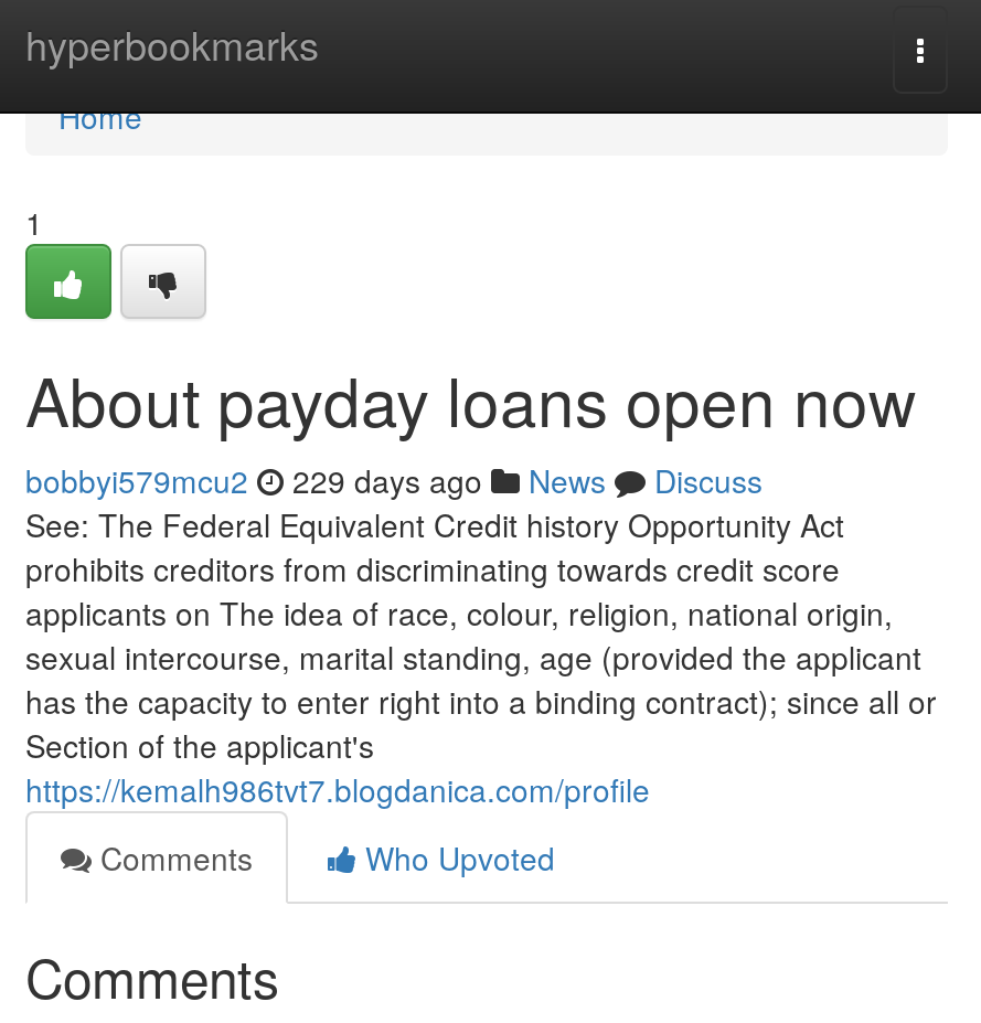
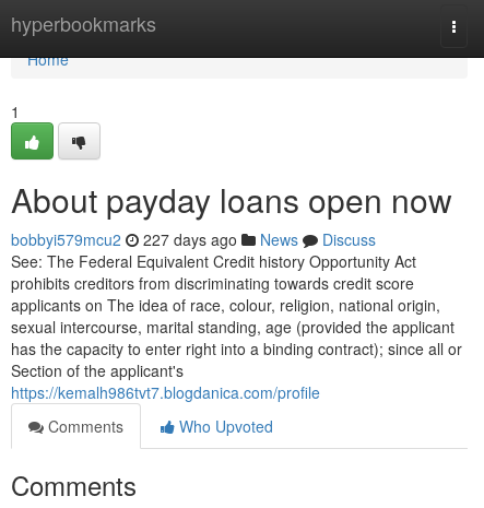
- bobbyi579mcu2 229 days ago News Discuss
+ bobbyi579mcu2 227 days ago News Discuss
